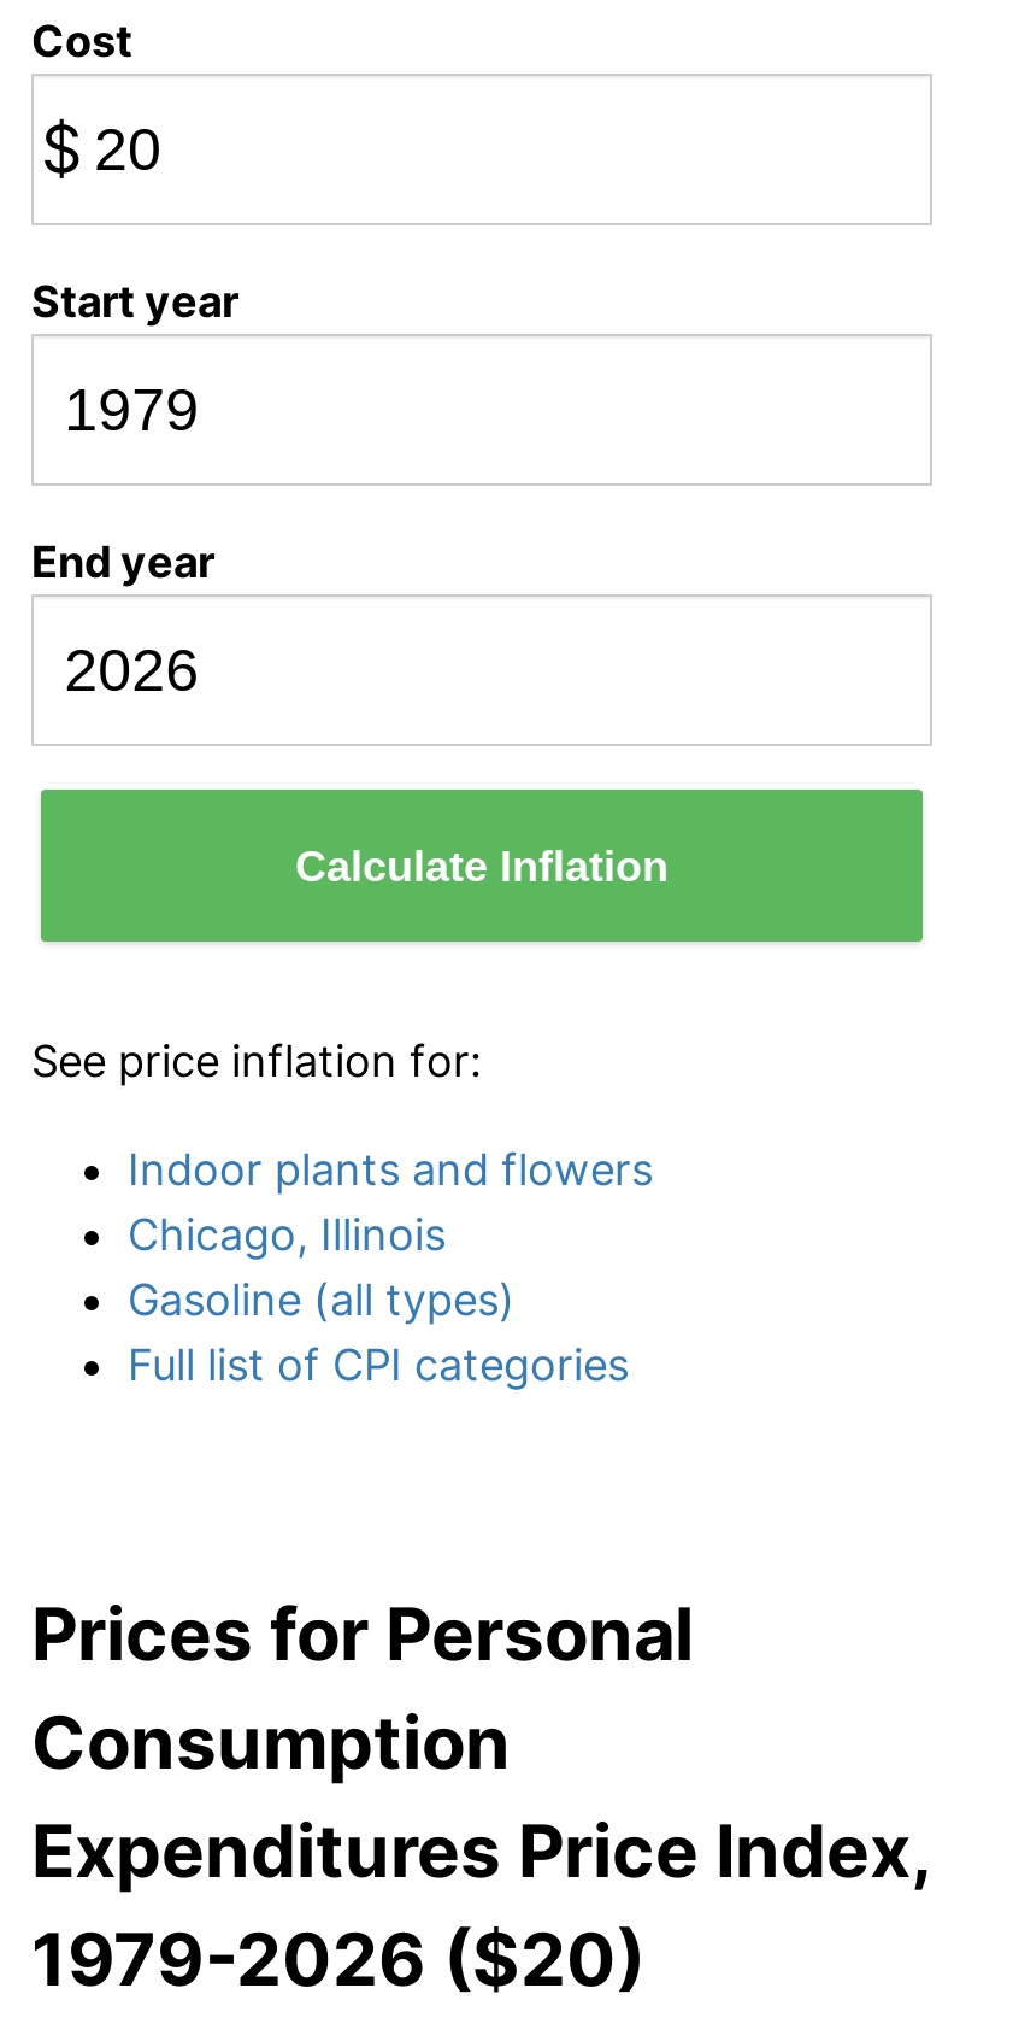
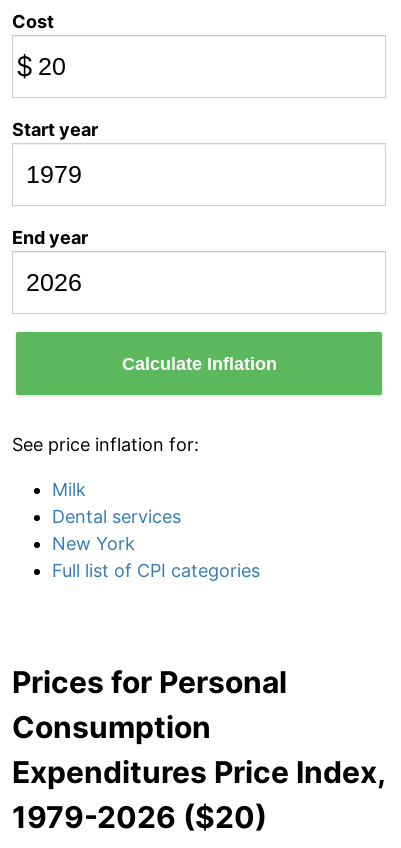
- Indoor plants and flowers
- Chicago, Illinois
- Gasoline (all types)
+ Milk
+ Dental services
+ New York
